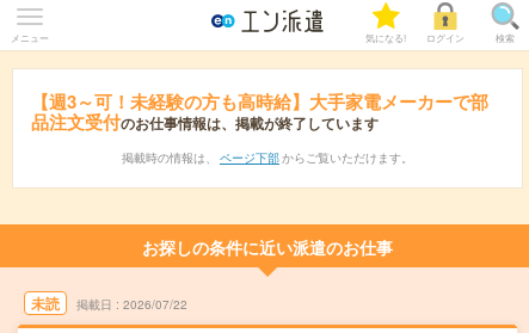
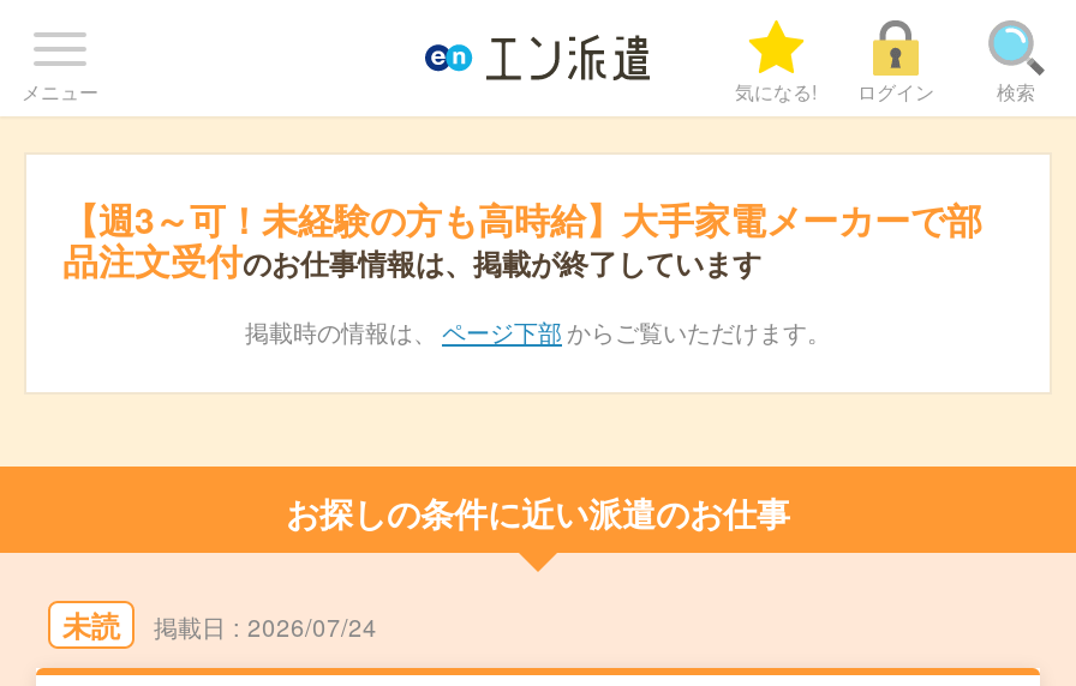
- 2026/07/22
+ 2026/07/24
